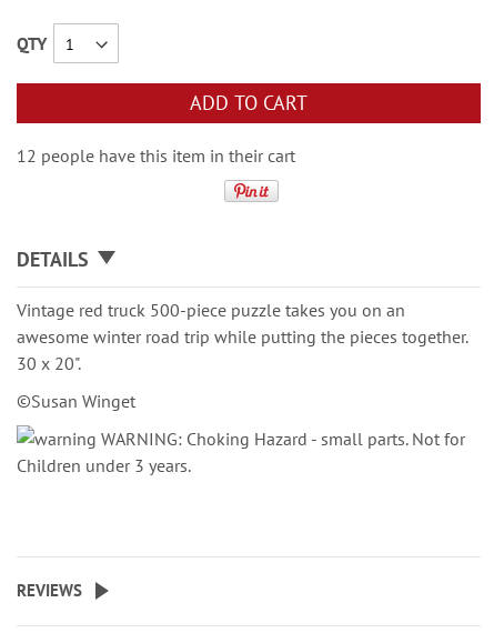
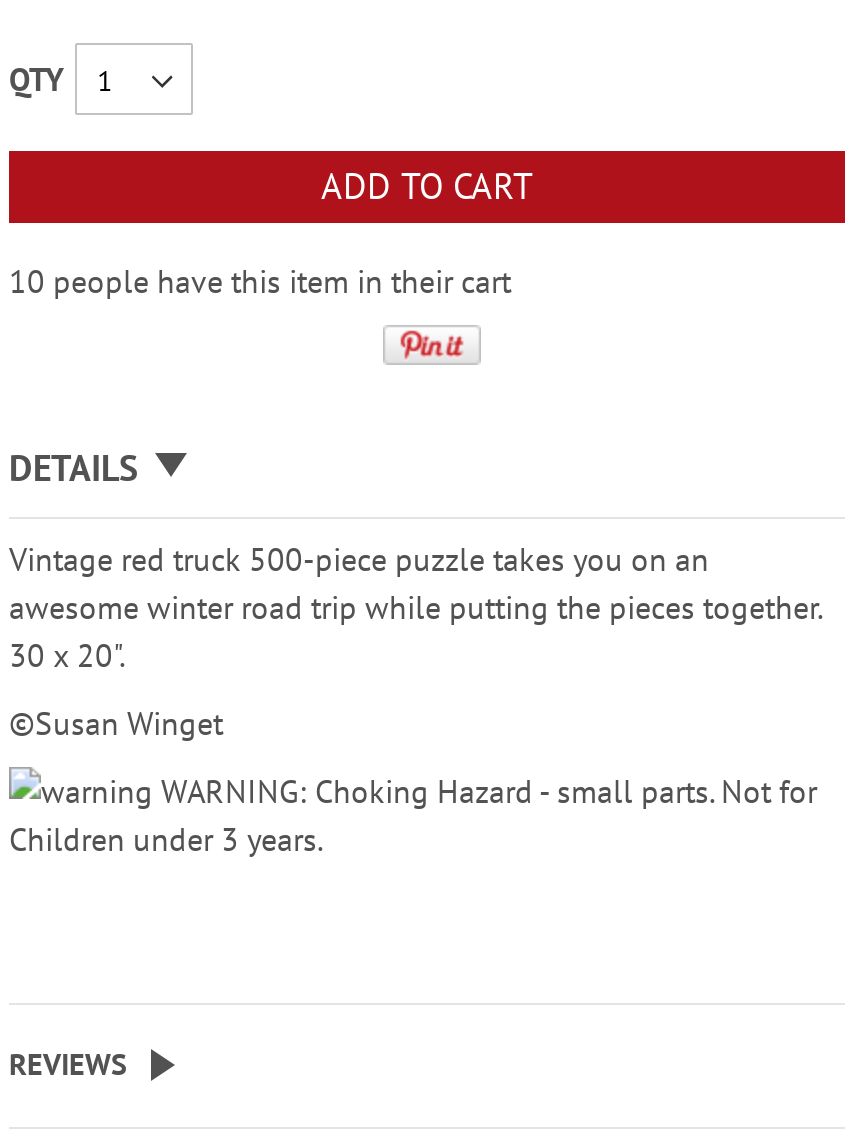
- 12 people have this item in their cart
+ 10 people have this item in their cart
